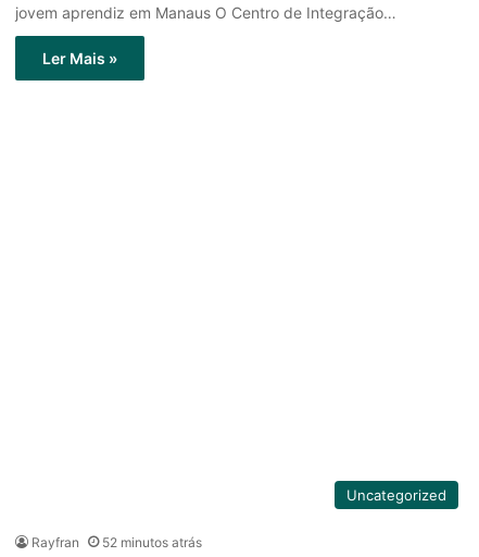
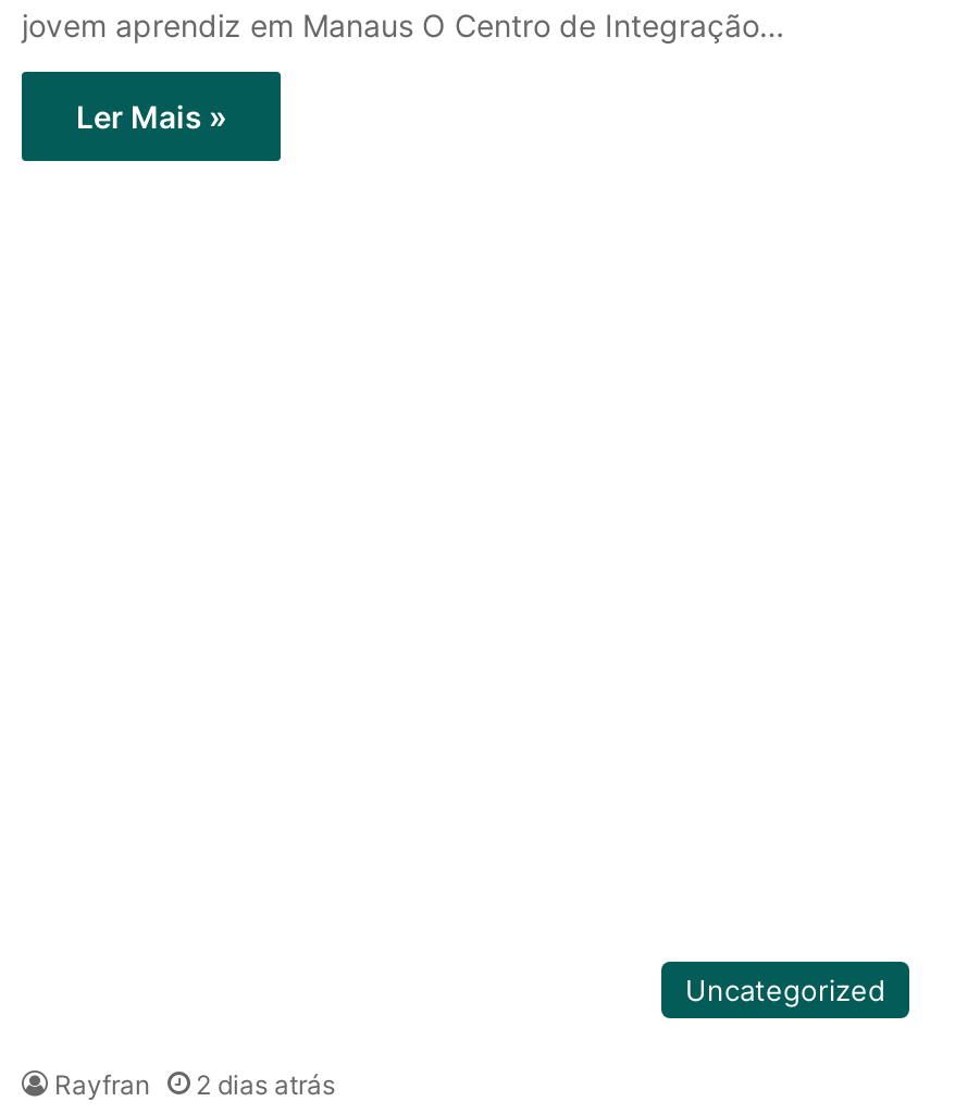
- 52 minutos atrás
+ 2 dias atrás
